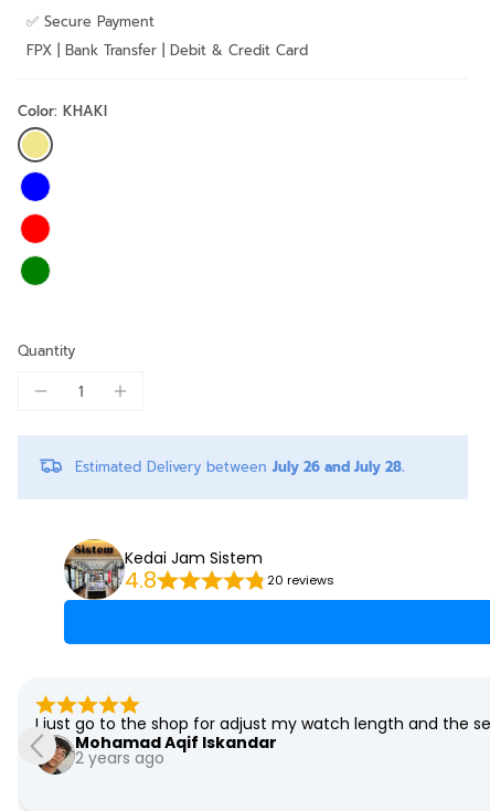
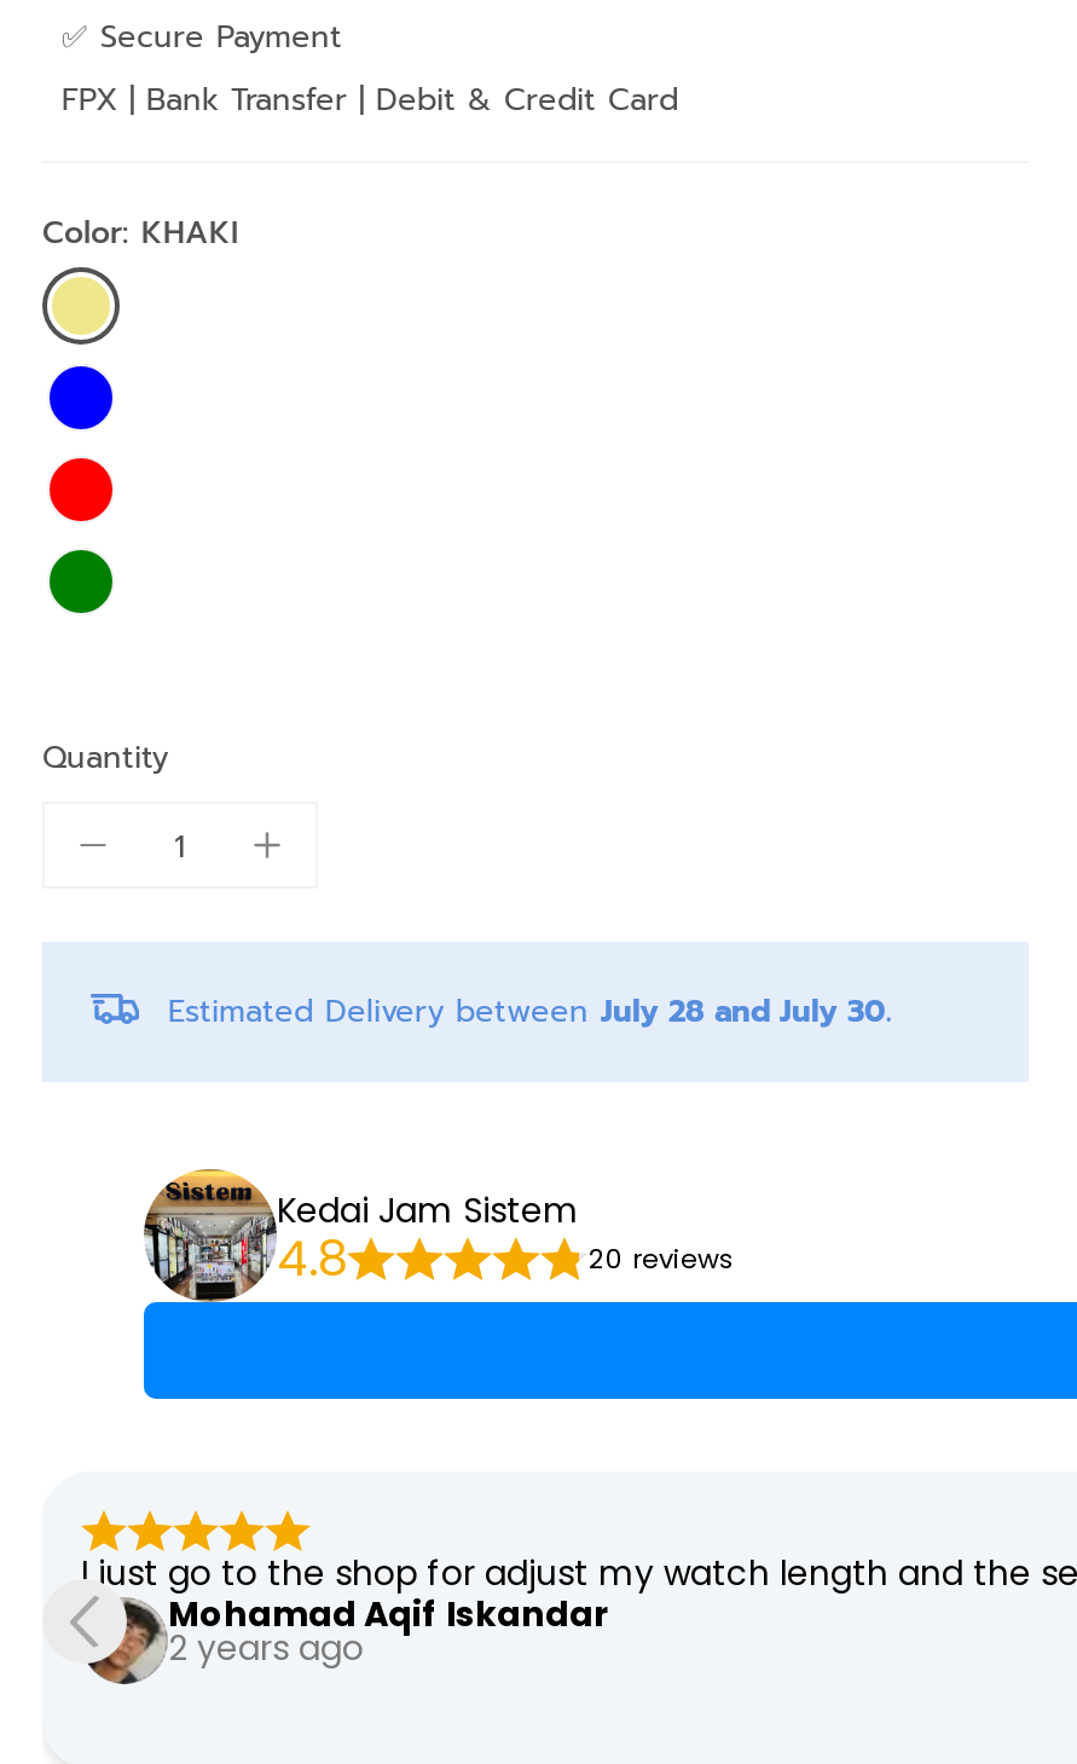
- Estimated Delivery between July 26 and July 28.
+ Estimated Delivery between July 28 and July 30.
